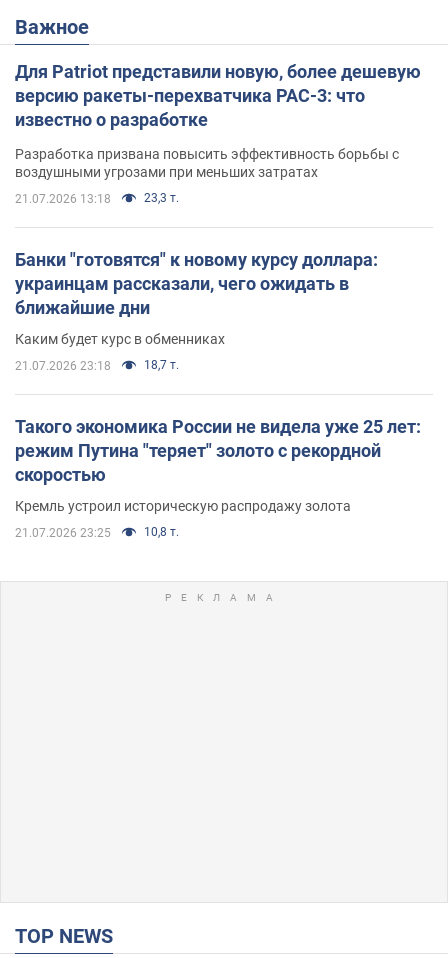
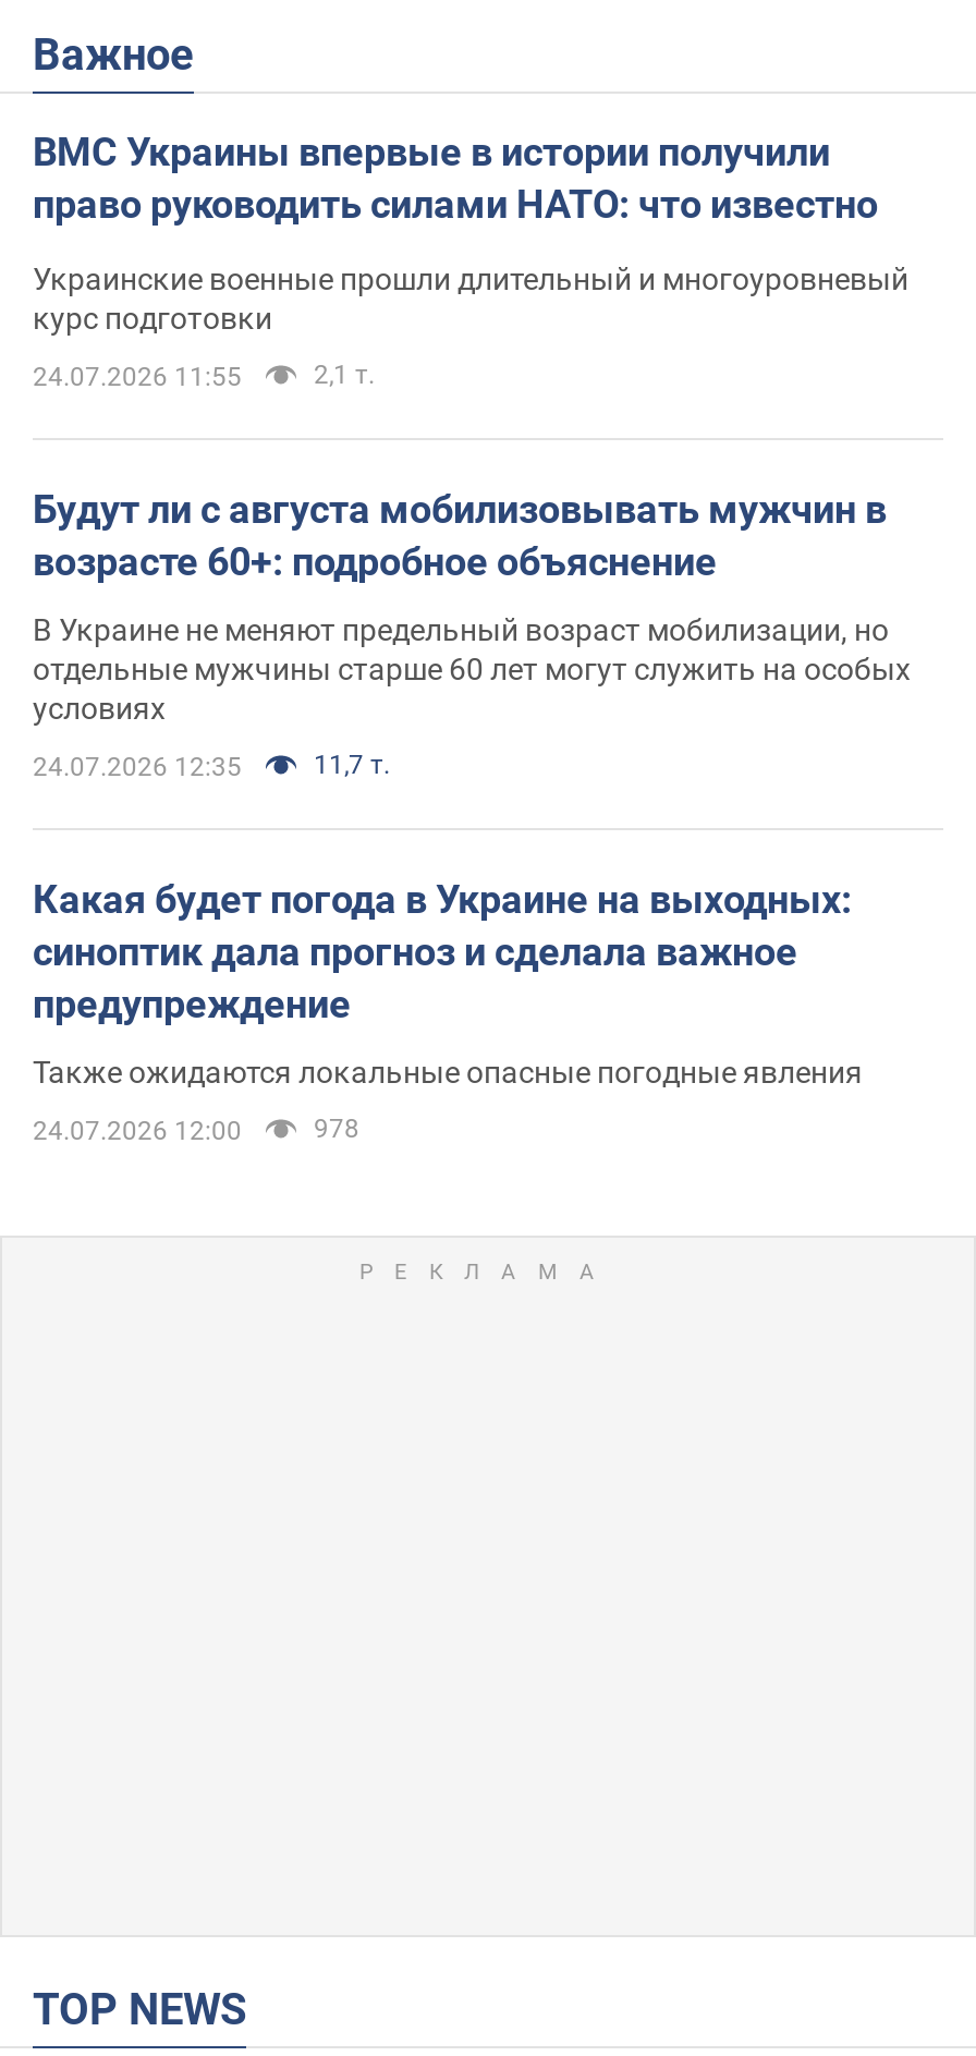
- Для Patriot представили новую, более дешевую
- версию ракеты-перехватчика PAC-3: что
- известно о разработке
+ ВМС Украины впервые в истории получили
+ право руководить силами НАТО: что известно

- Разработка призвана повысить эффективность борьбы с
- воздушными угрозами при меньших затратах
+ Украинские военные прошли длительный и многоуровневый
+ курс подготовки

- 21.07.2026 13:18
- 23,3 т.
+ 24.07.2026 11:55
+ 2,1 т.

- Банки "готовятся" к новому курсу доллара:
- украинцам рассказали, чего ожидать в
- ближайшие дни
+ Будут ли с августа мобилизовывать мужчин в
+ возрасте 60+: подробное объяснение

- Каким будет курс в обменниках
+ В Украине не меняют предельный возраст мобилизации, но
+ отдельные мужчины старше 60 лет могут служить на особых
+ условиях

- 21.07.2026 23:18
- 18,7 т.
+ 24.07.2026 12:35
+ 11,7 т.

- Такого экономика России не видела уже 25 лет:
- режим Путина "теряет" золото с рекордной
- скоростью
+ Какая будет погода в Украине на выходных:
+ синоптик дала прогноз и сделала важное
+ предупреждение

- Кремль устроил историческую распродажу золота
+ Также ожидаются локальные опасные погодные явления

- 21.07.2026 23:25
- 10,8 т.
+ 24.07.2026 12:00
+ 978
